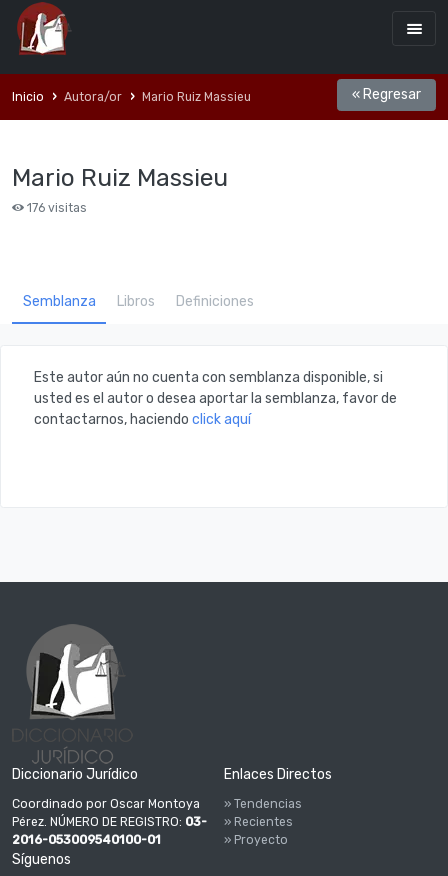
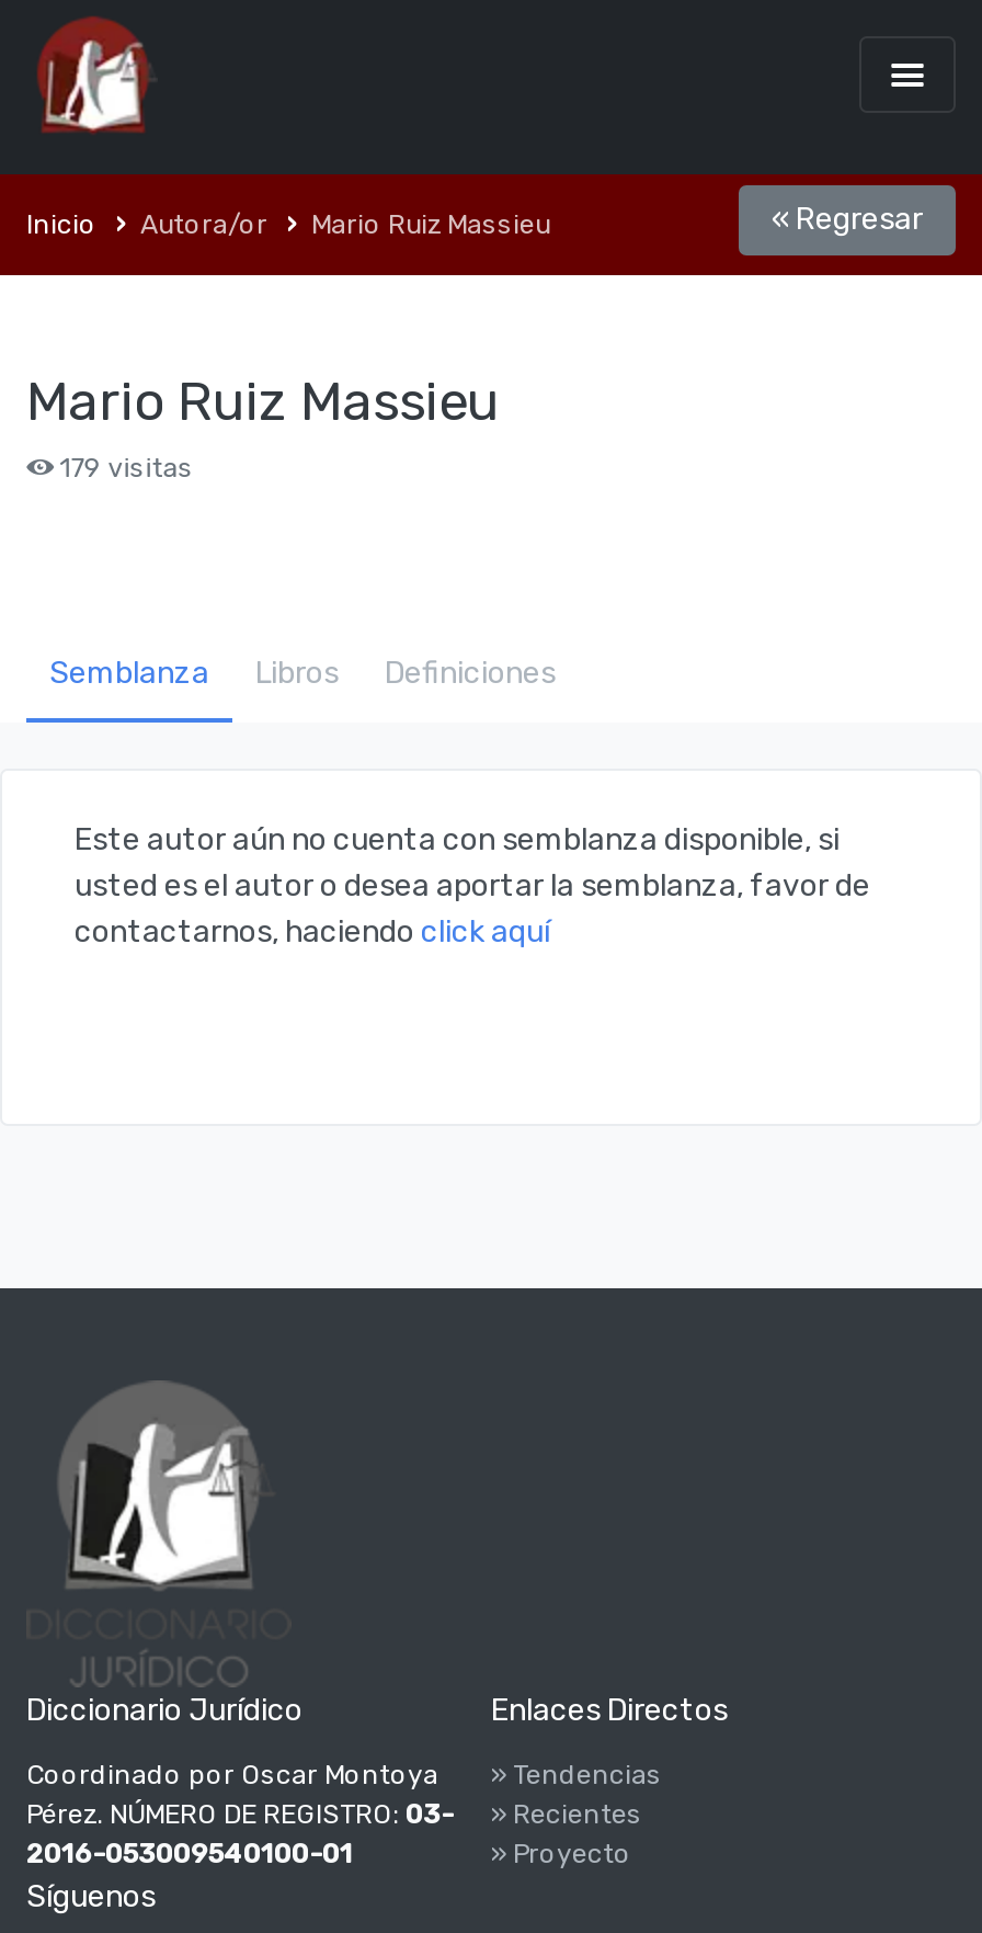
- 176 visitas
+ 179 visitas
